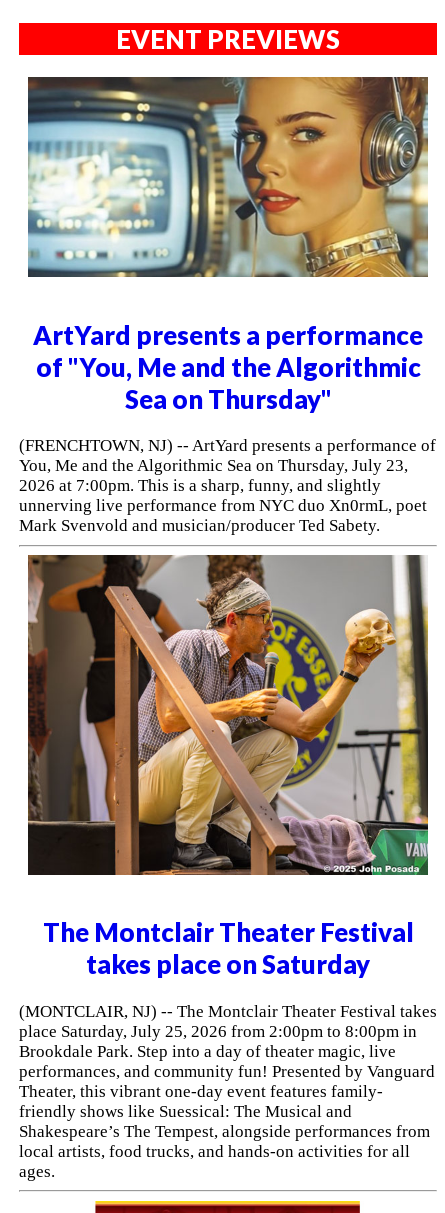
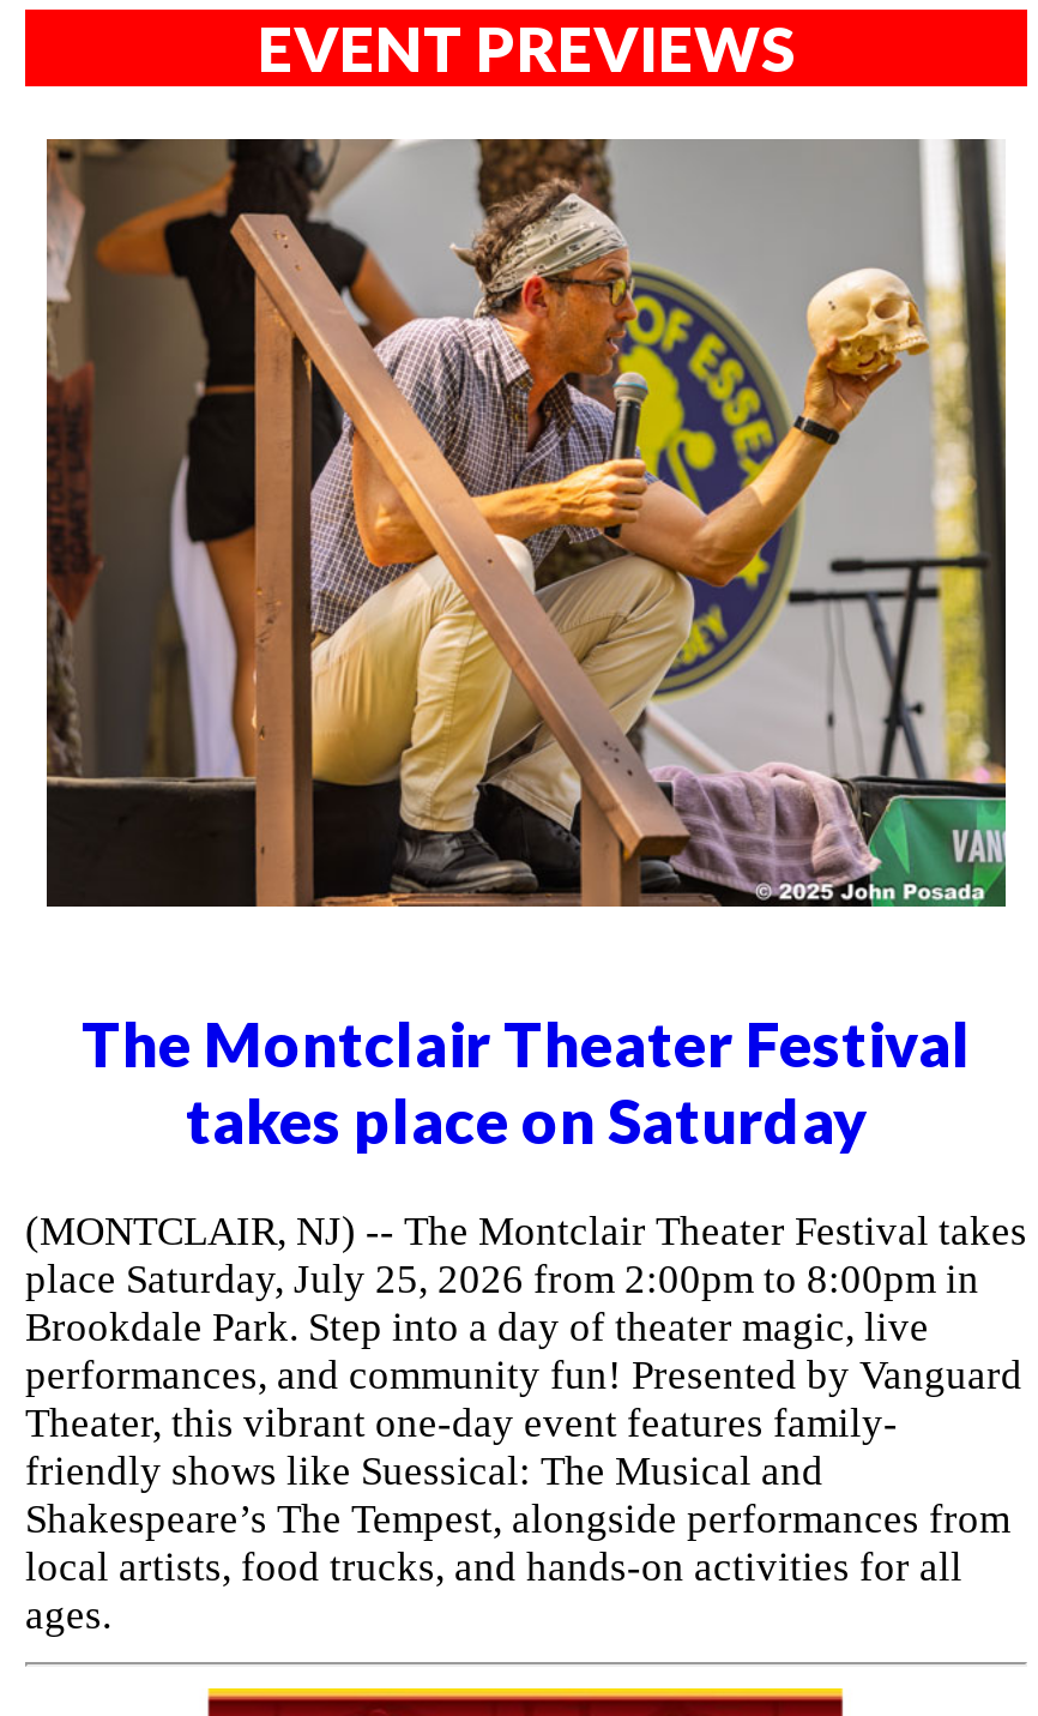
- [image]

- ArtYard presents a performance
- of "You, Me and the Algorithmic
- Sea on Thursday"
- (FRENCHTOWN, NJ) -- ArtYard presents a performance of
- You, Me and the Algorithmic Sea on Thursday, July 23,
- 2026 at 7:00pm. This is a sharp, funny, and slightly
- unnerving live performance from NYC duo Xn0rmL, poet
- Mark Svenvold and musician/producer Ted Sabety.
